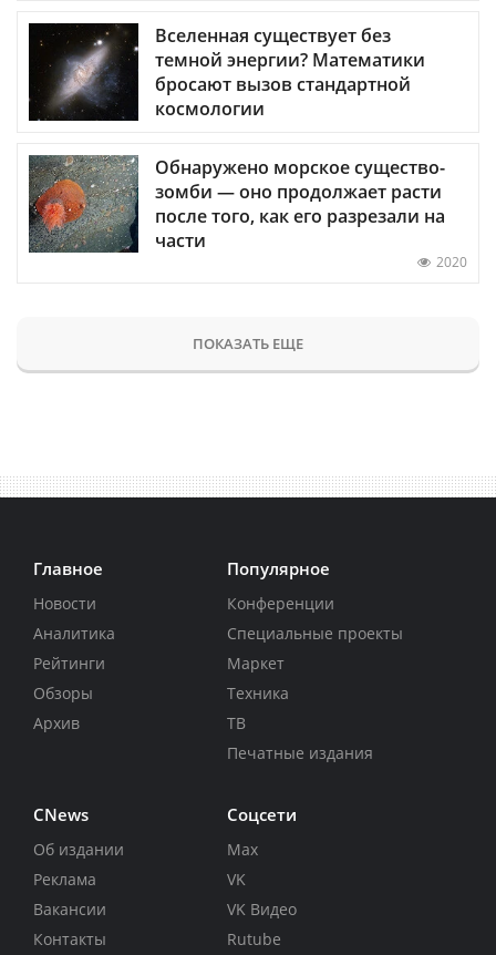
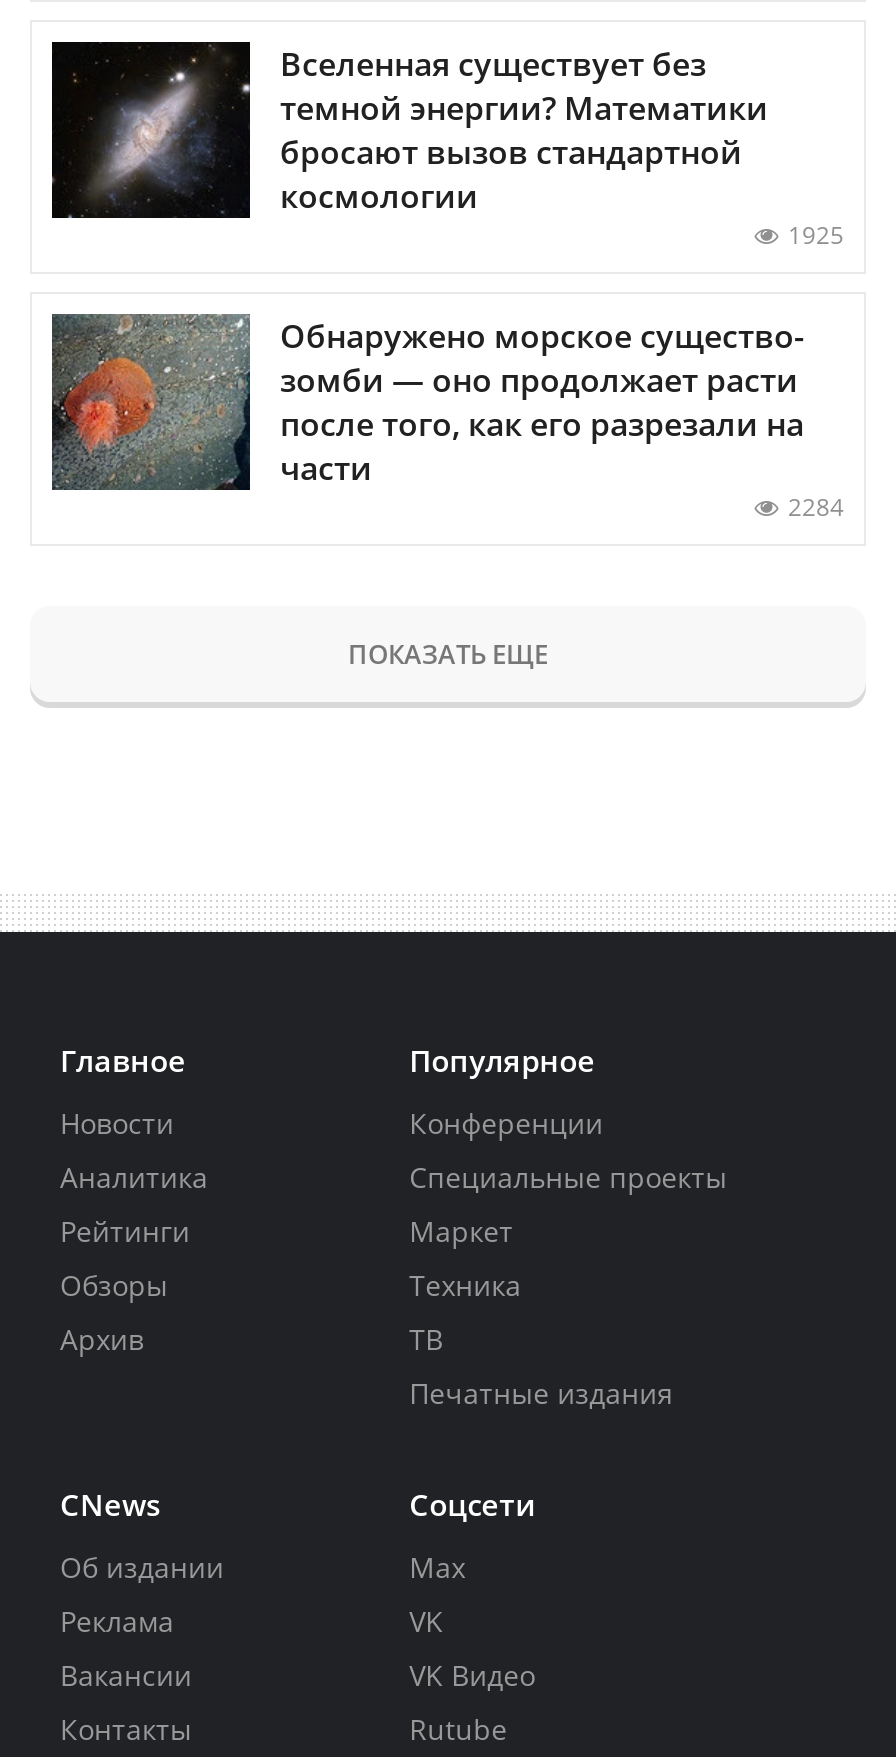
+ 1925

- 2020
+ 2284
